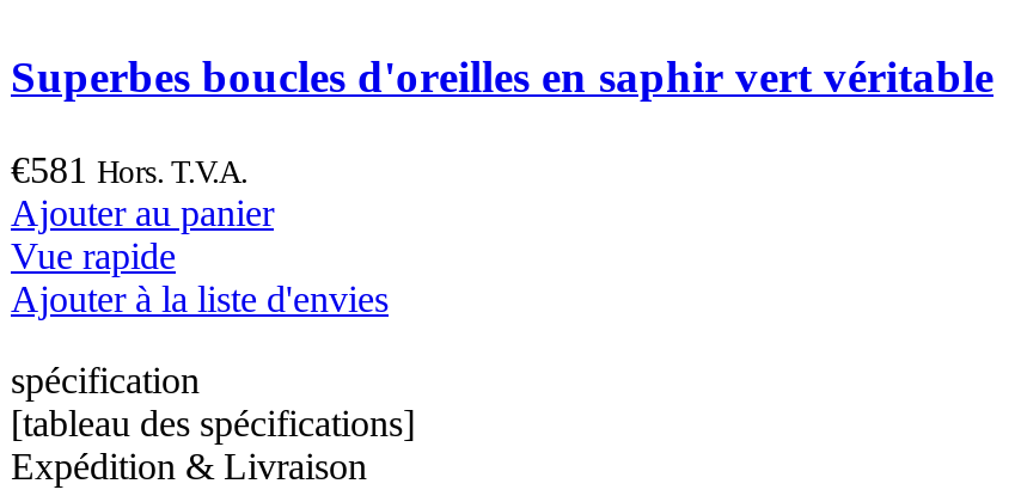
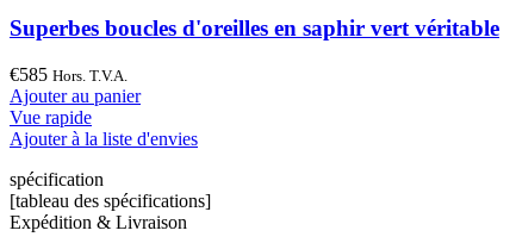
- €581 Hors. T.V.A.
+ €585 Hors. T.V.A.
